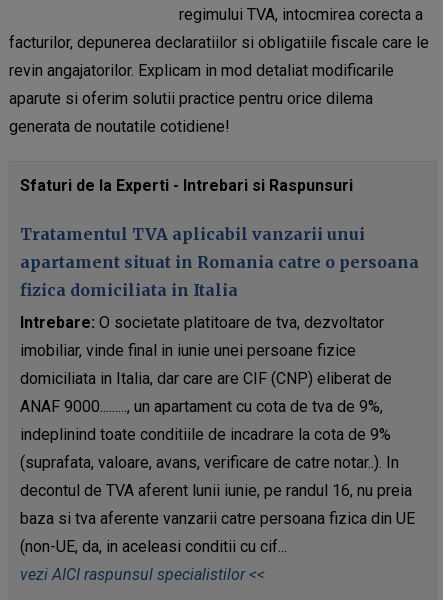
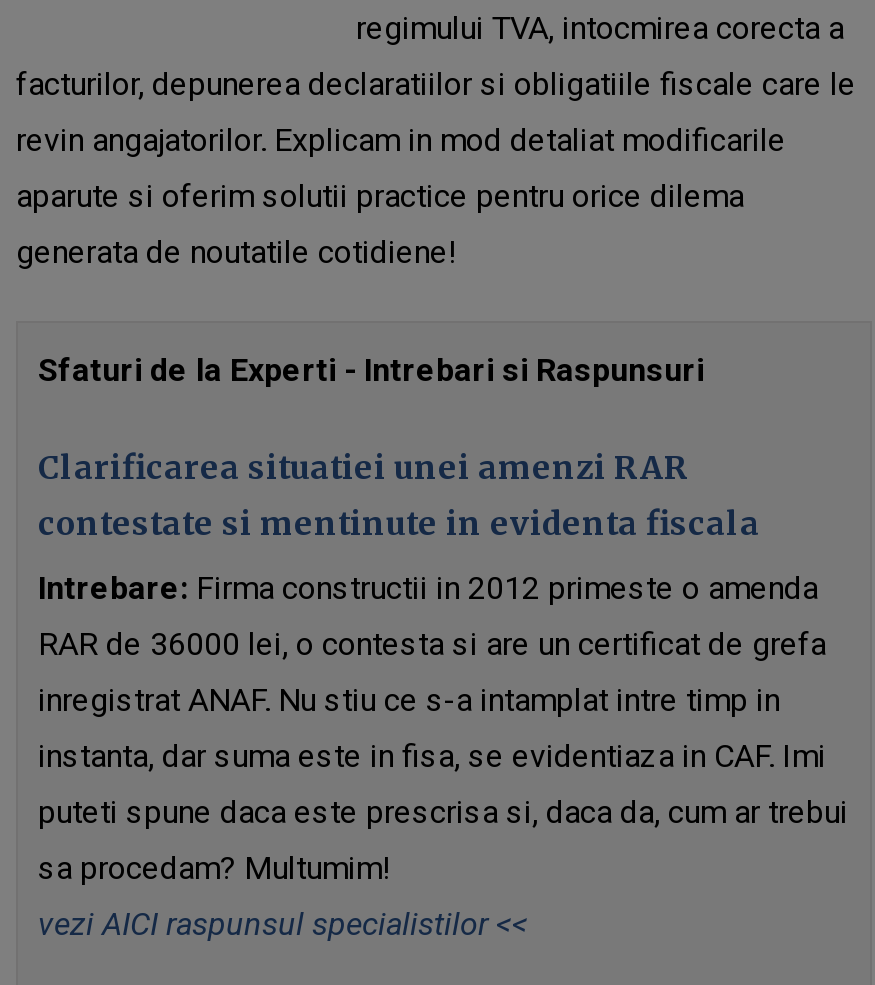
- Tratamentul TVA aplicabil vanzarii unui
- apartament situat in Romania catre o persoana
- fizica domiciliata in Italia
- Intrebare: O societate platitoare de tva, dezvoltator
- imobiliar, vinde final in iunie unei persoane fizice
- domiciliata in Italia, dar care are CIF (CNP) eliberat de
- ANAF 9000........., un apartament cu cota de tva de 9%,
- indeplinind toate conditiile de incadrare la cota de 9%
- (suprafata, valoare, avans, verificare de catre notar..). In
- decontul de TVA aferent lunii iunie, pe randul 16, nu preia
- baza si tva aferente vanzarii catre persoana fizica din UE
- (non-UE, da, in aceleasi conditii cu cif...
+ Clarificarea situatiei unei amenzi RAR
+ contestate si mentinute in evidenta fiscala
+ Intrebare: Firma constructii in 2012 primeste o amenda
+ RAR de 36000 lei, o contesta si are un certificat de grefa
+ inregistrat ANAF. Nu stiu ce s-a intamplat intre timp in
+ instanta, dar suma este in fisa, se evidentiaza in CAF. Imi
+ puteti spune daca este prescrisa si, daca da, cum ar trebui
+ sa procedam? Multumim!
